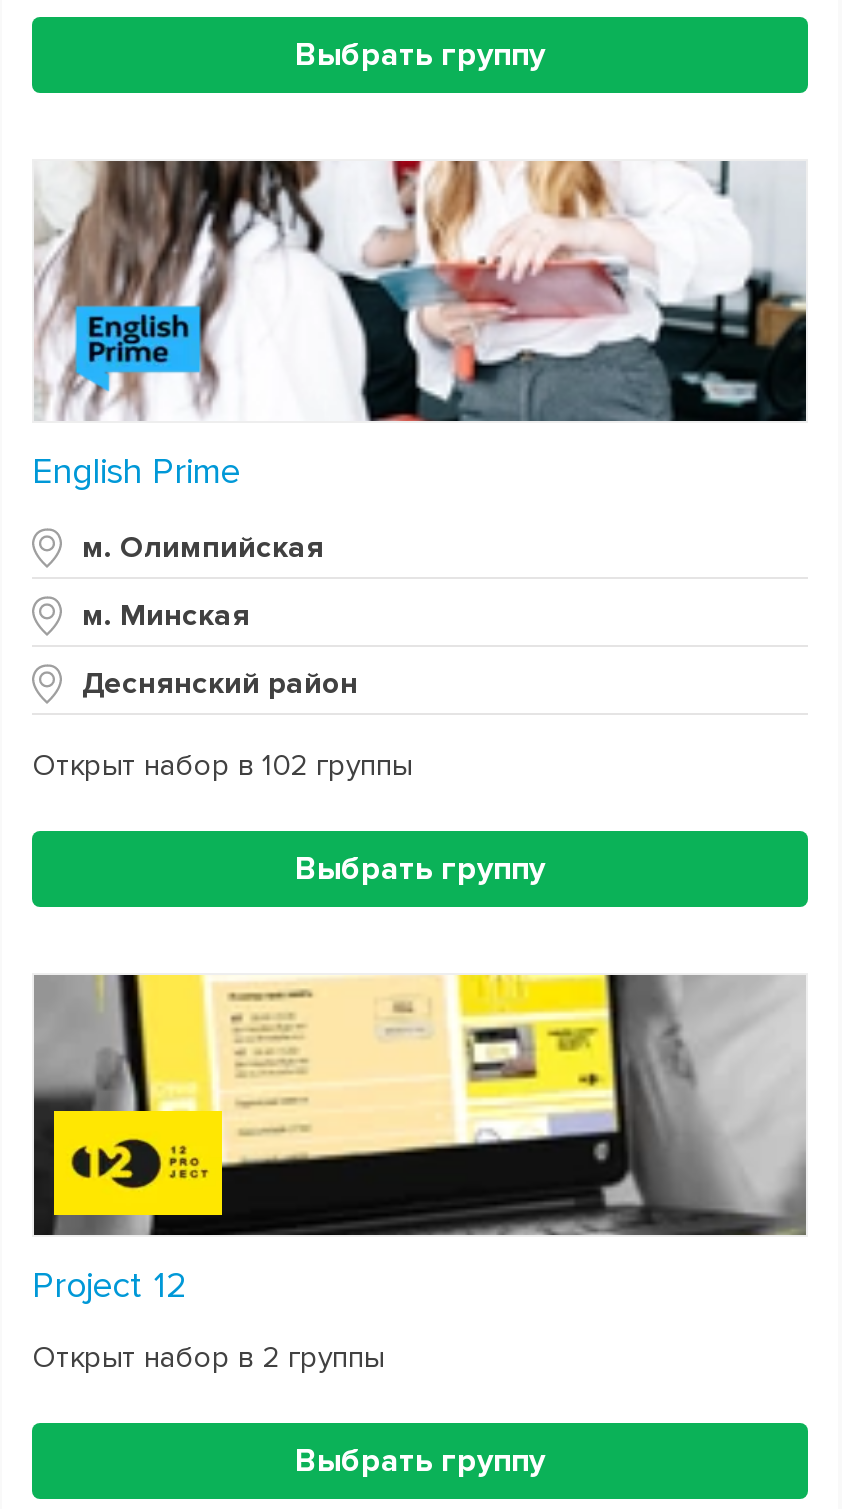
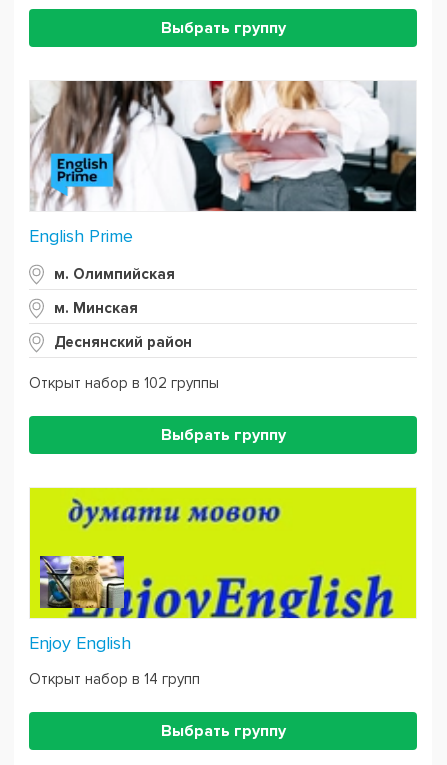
- [image]
- Project 12
+ [image]
+ Enjoy English

- Открыт набор в 2 группы
+ Открыт набор в 14 групп
